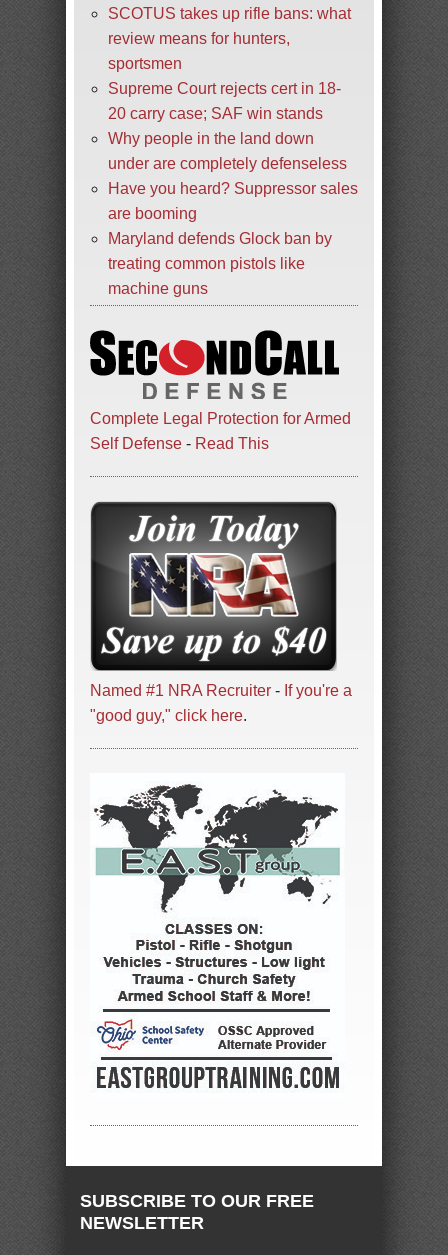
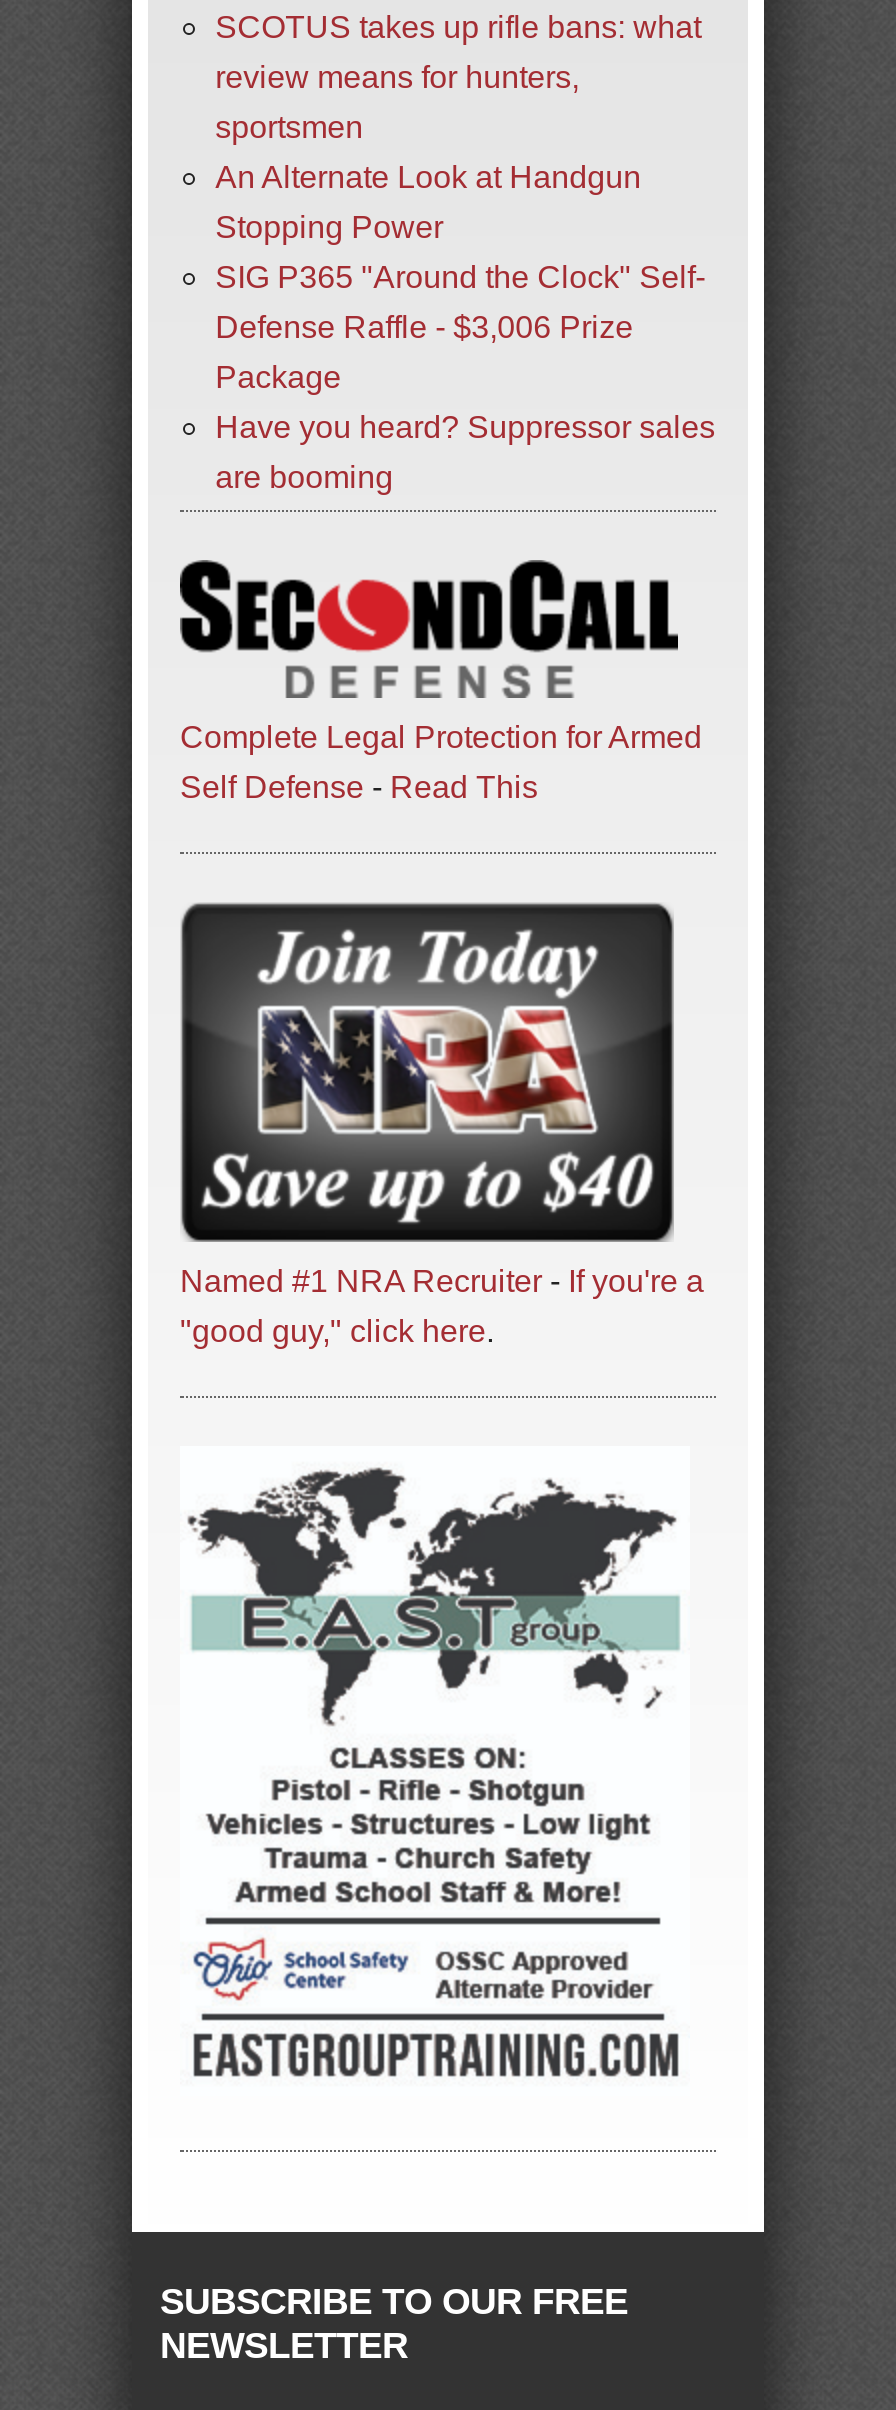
- Supreme Court rejects cert in 18-
- 20 carry case; SAF win stands
- Why people in the land down
- under are completely defenseless
+ An Alternate Look at Handgun
+ Stopping Power
+ SIG P365 "Around the Clock" Self-
+ Defense Raffle - $3,006 Prize
+ Package

moved down: Have you heard? Suppressor sales | are booming

- Maryland defends Glock ban by
- treating common pistols like
- machine guns
